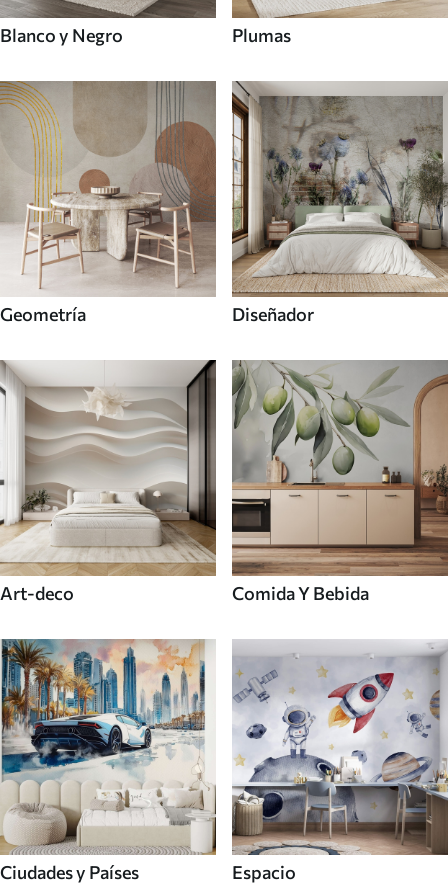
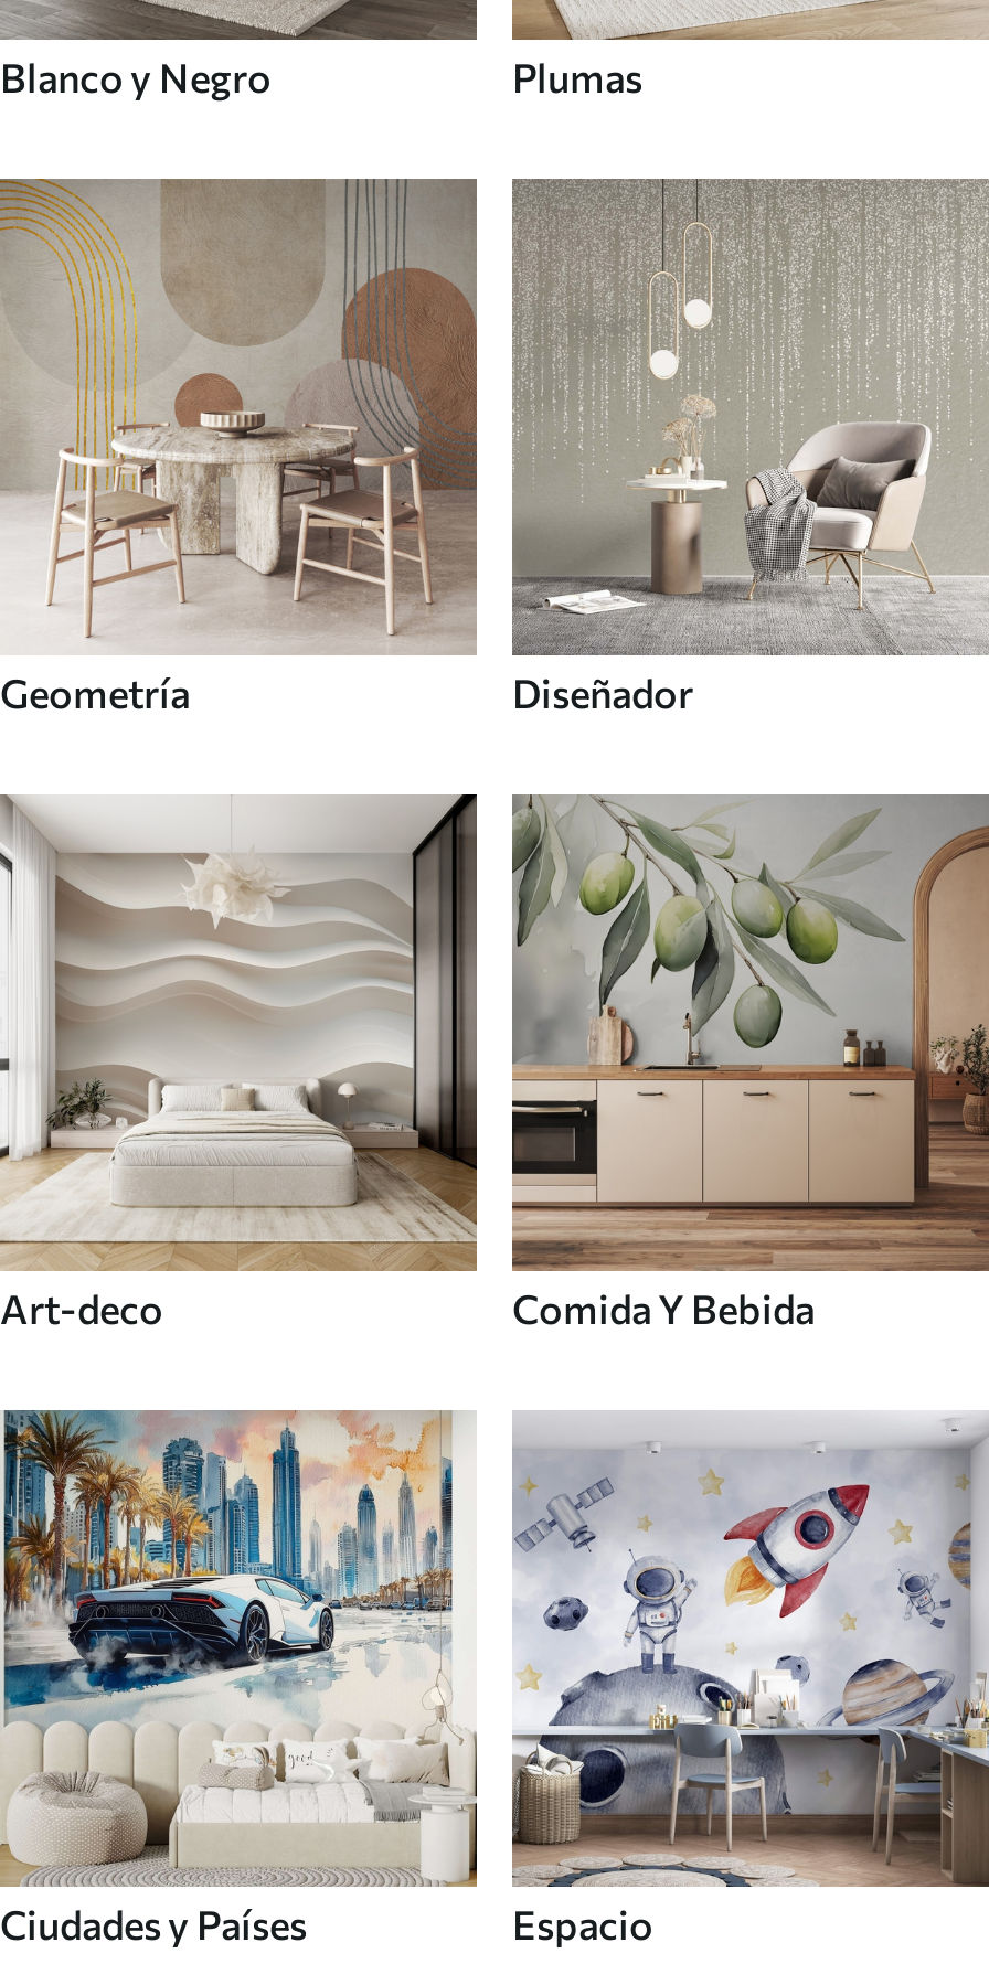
- [image]
+ [image]
